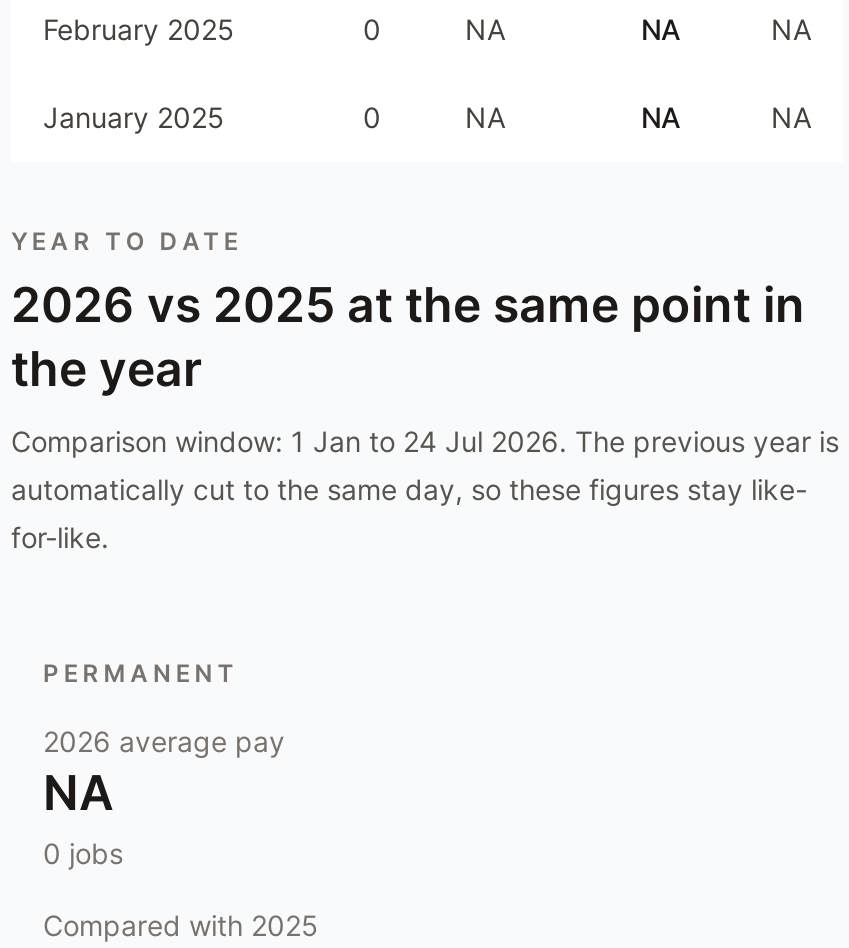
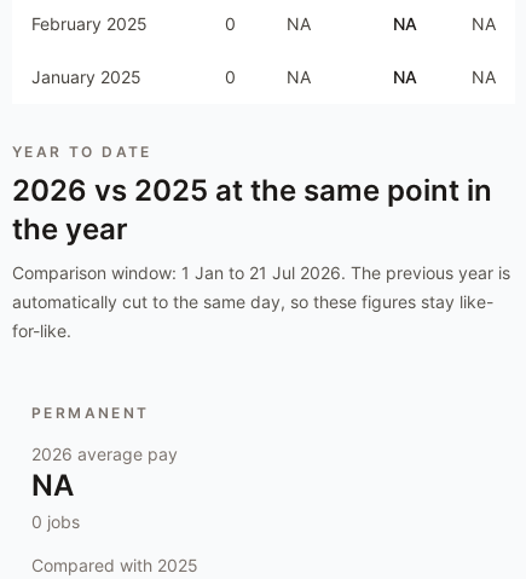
- Comparison window: 1 Jan to 24 Jul 2026. The previous year is
+ Comparison window: 1 Jan to 21 Jul 2026. The previous year is
